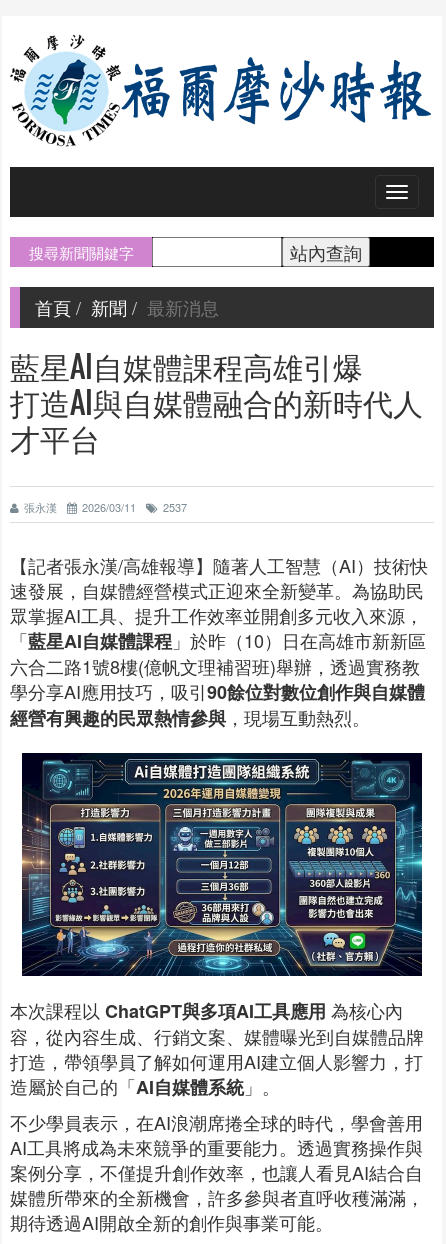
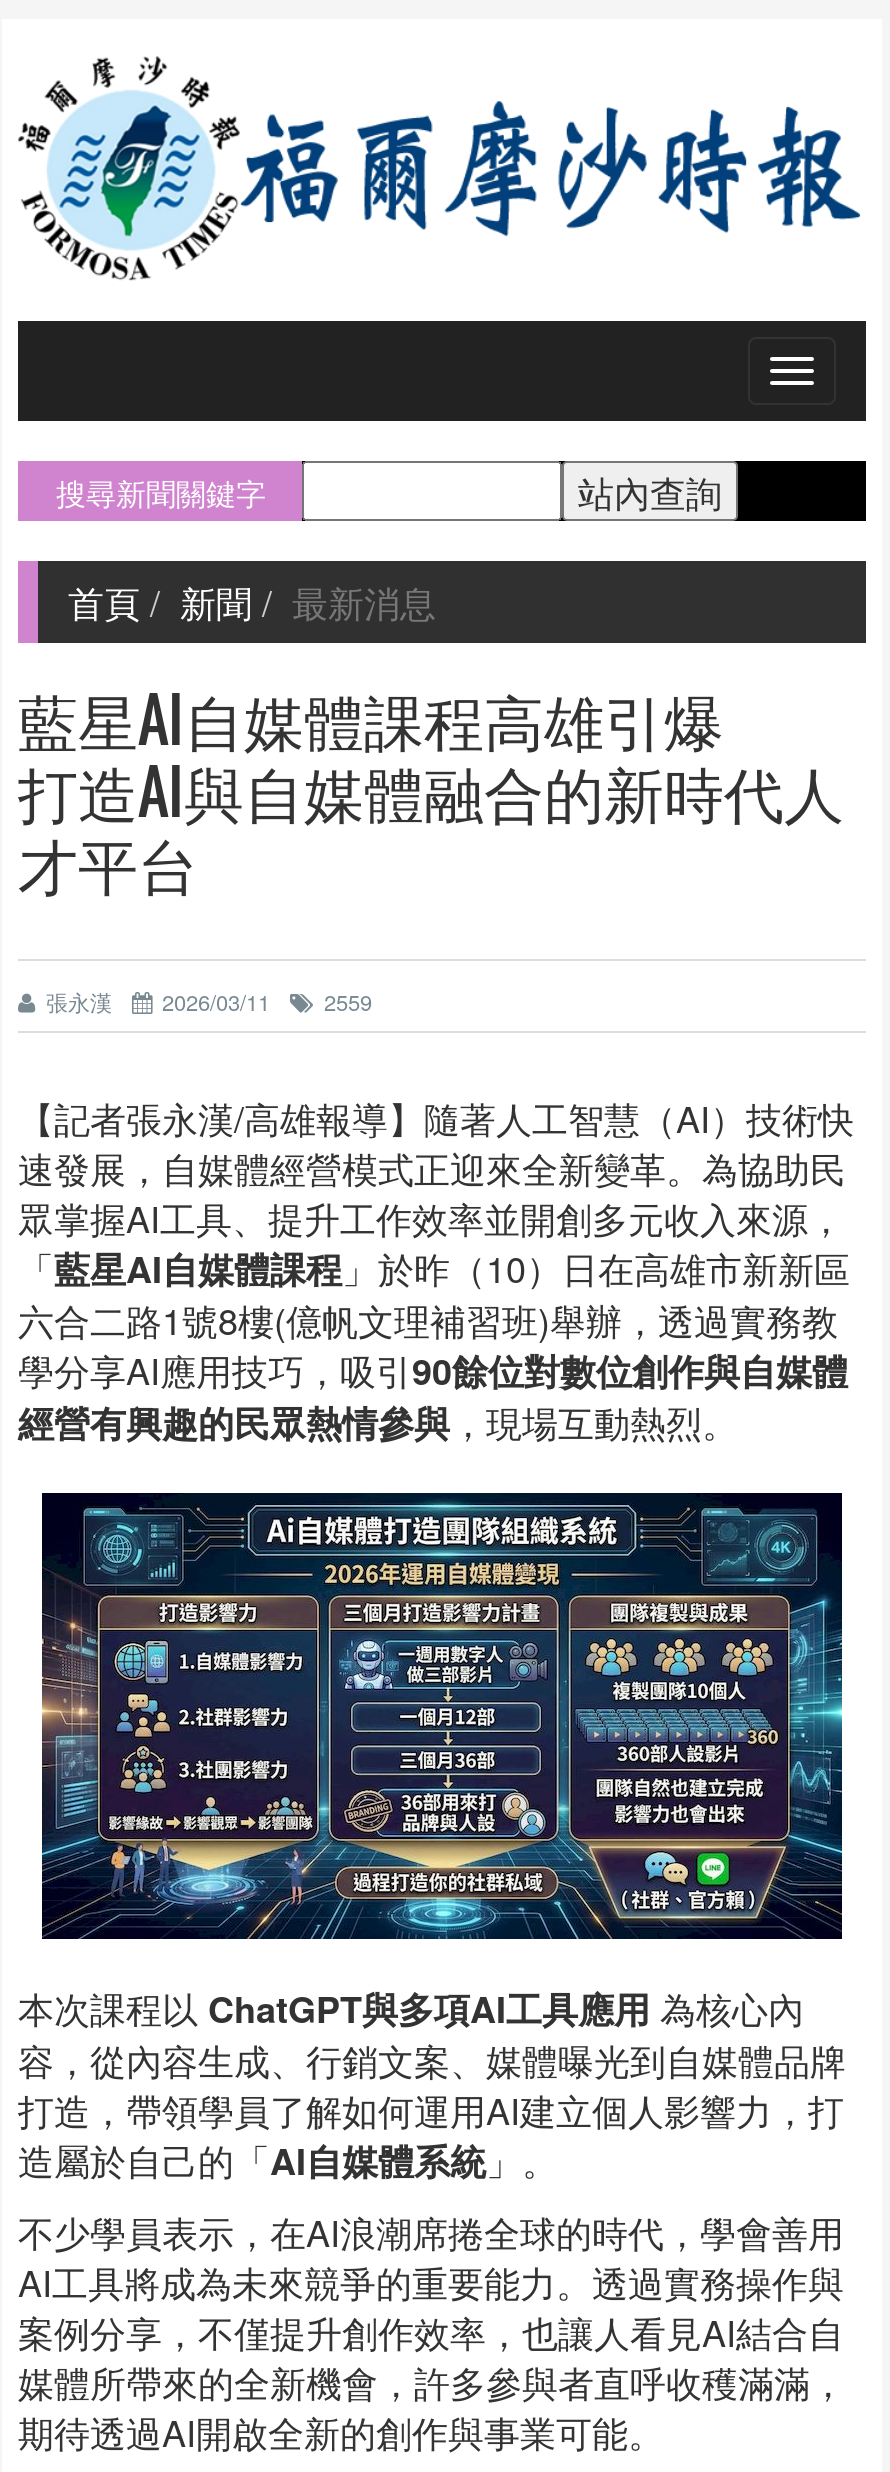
- 張永漢 2026/03/11 2537
+ 張永漢 2026/03/11 2559
